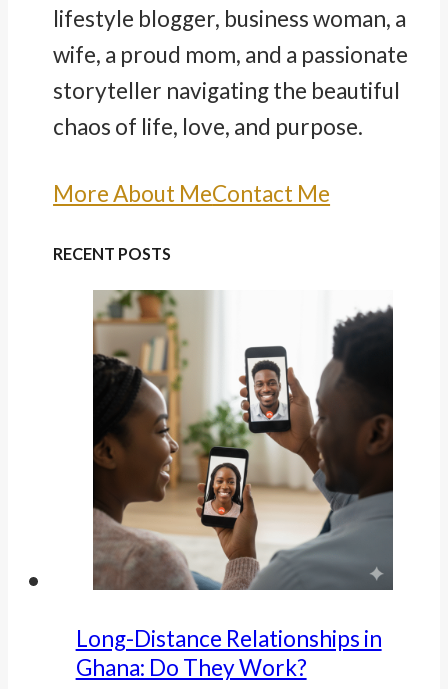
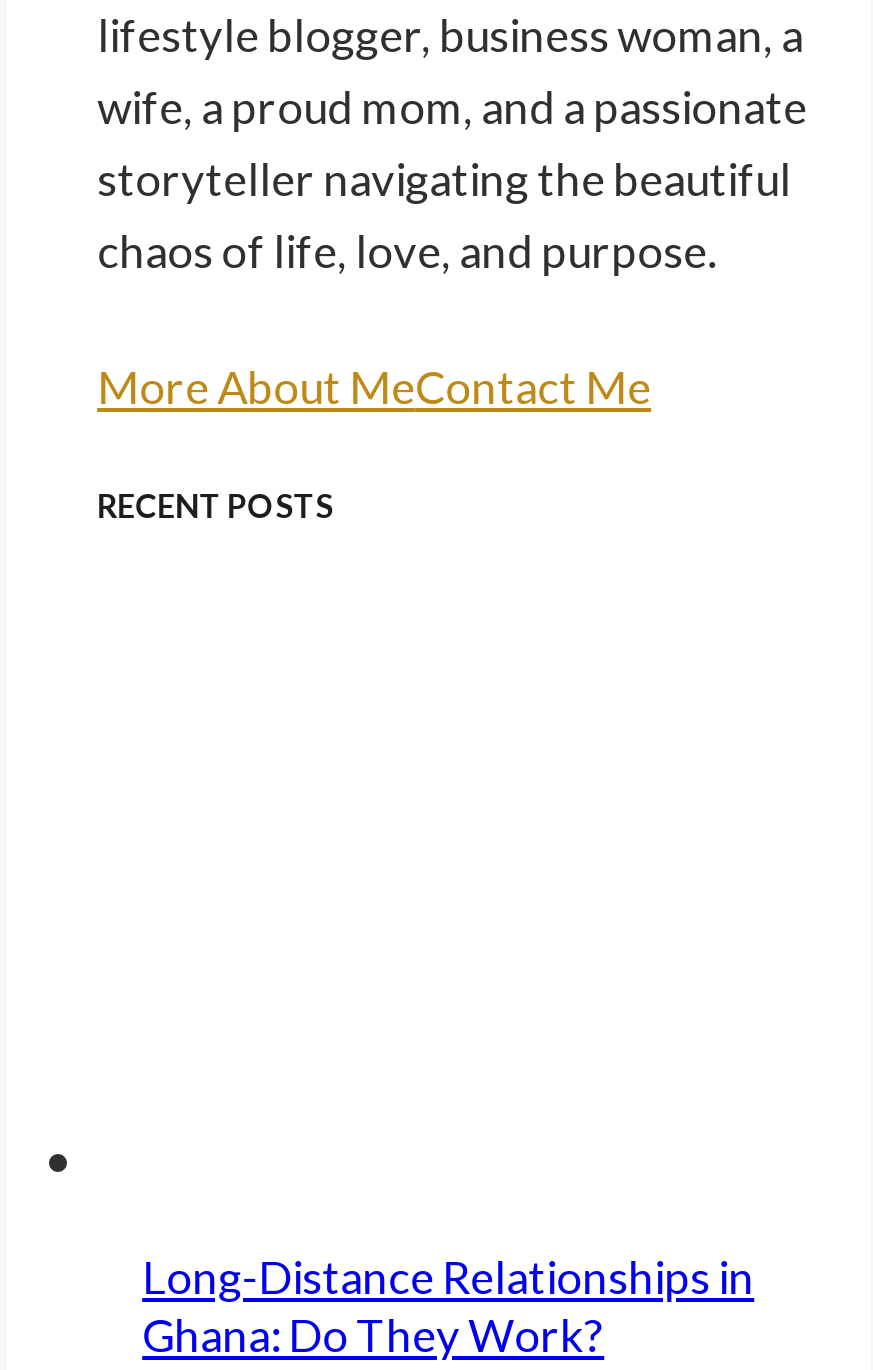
- [image]
